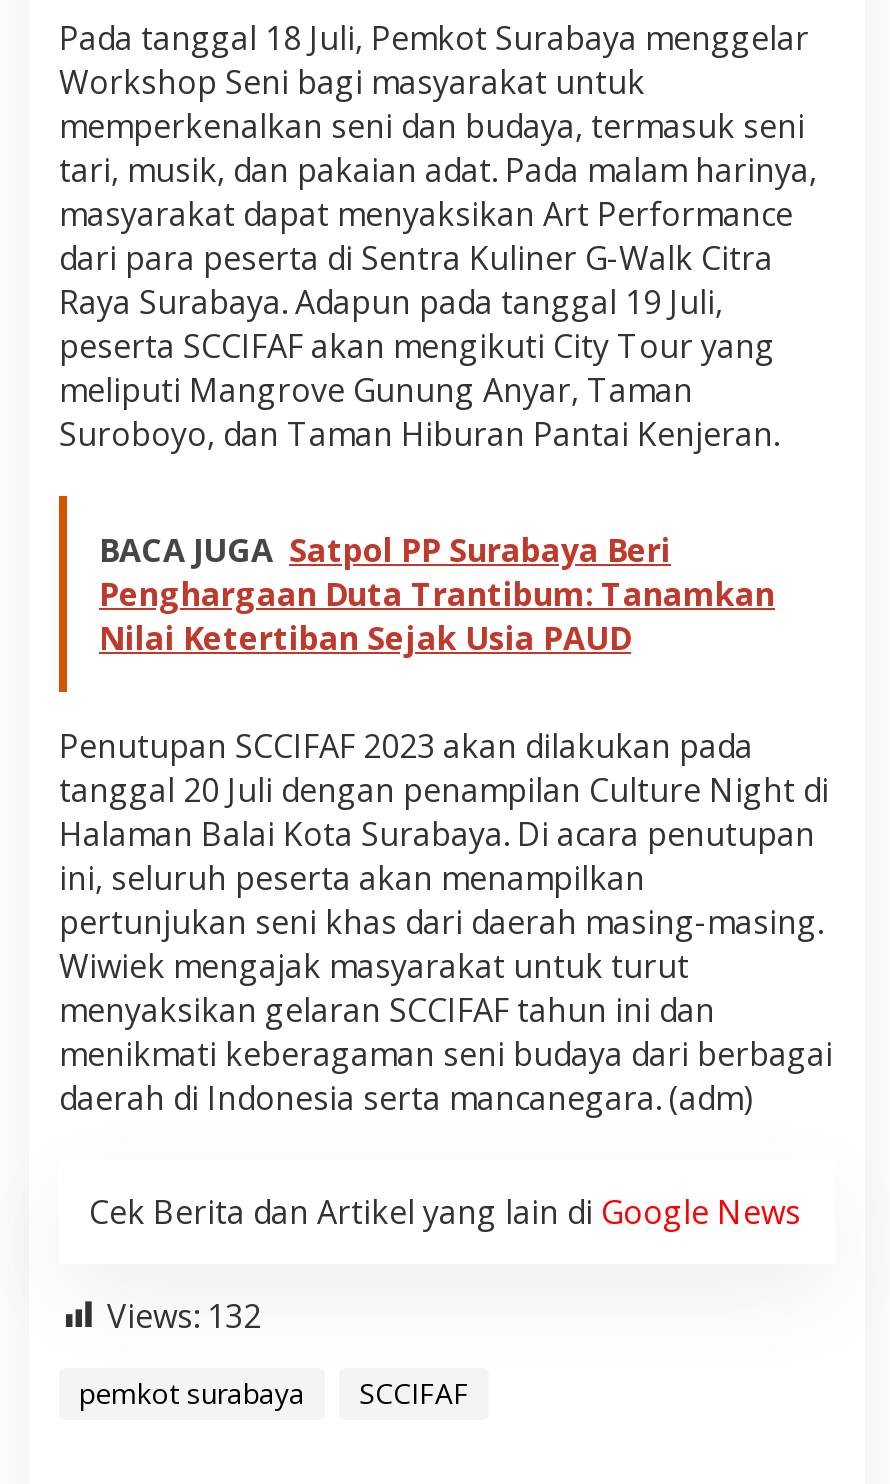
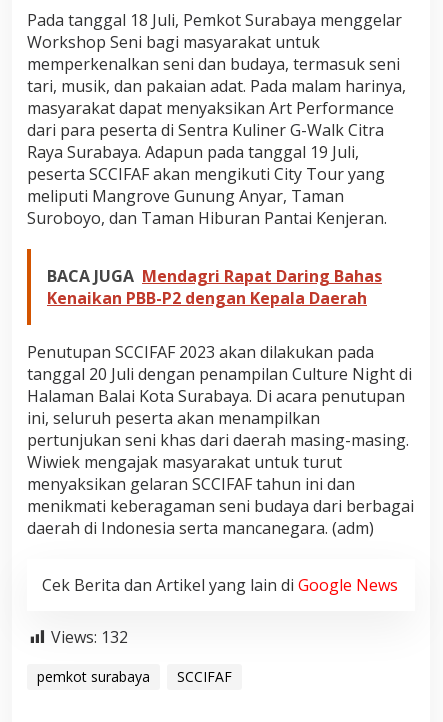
- BACA JUGA Satpol PP Surabaya Beri
- Penghargaan Duta Trantibum: Tanamkan
- Nilai Ketertiban Sejak Usia PAUD
+ BACA JUGA Mendagri Rapat Daring Bahas
+ Kenaikan PBB-P2 dengan Kepala Daerah
